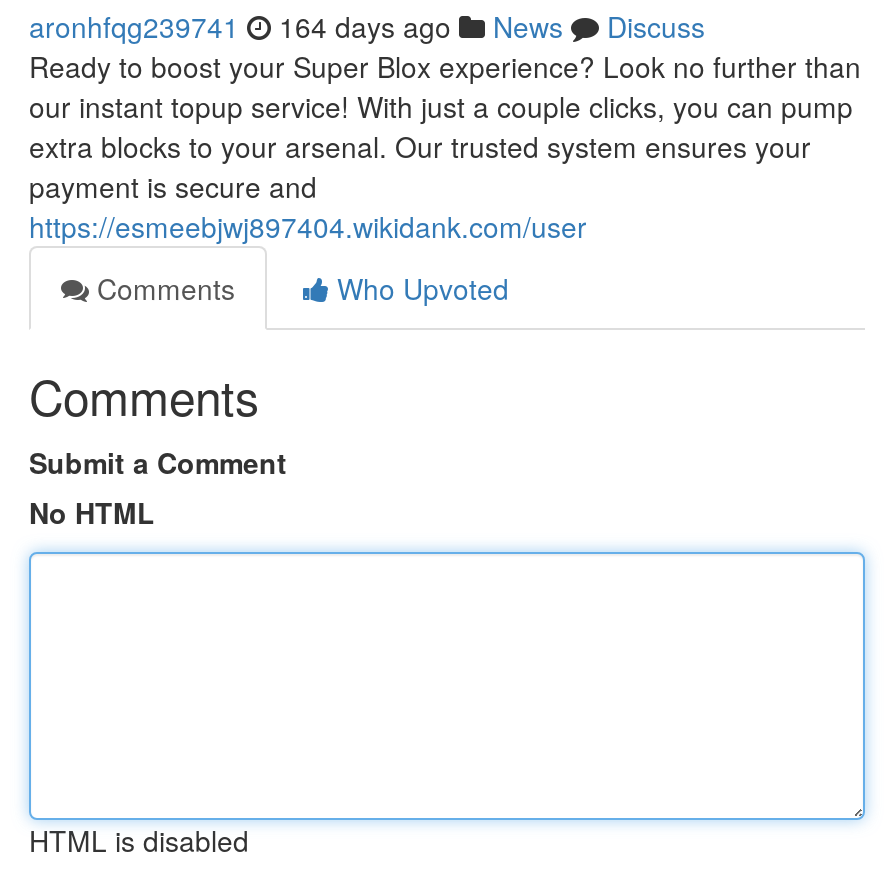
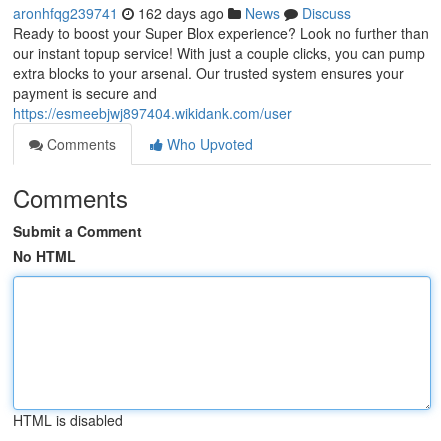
- aronhfqg239741 164 days ago News Discuss
+ aronhfqg239741 162 days ago News Discuss
